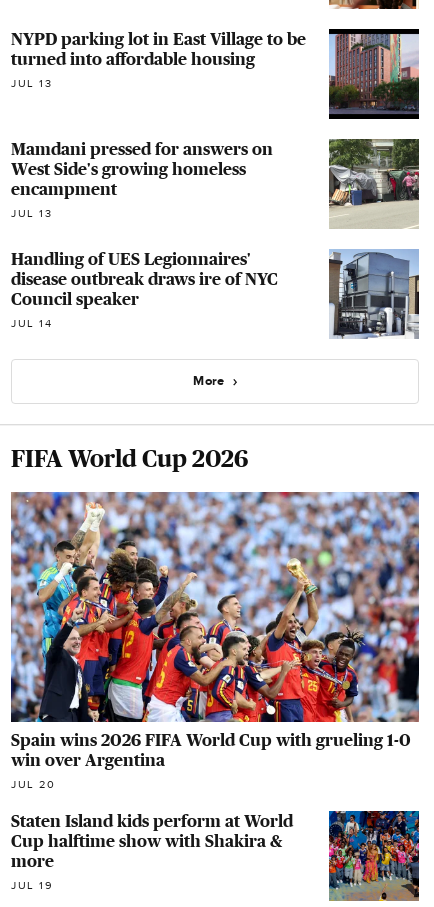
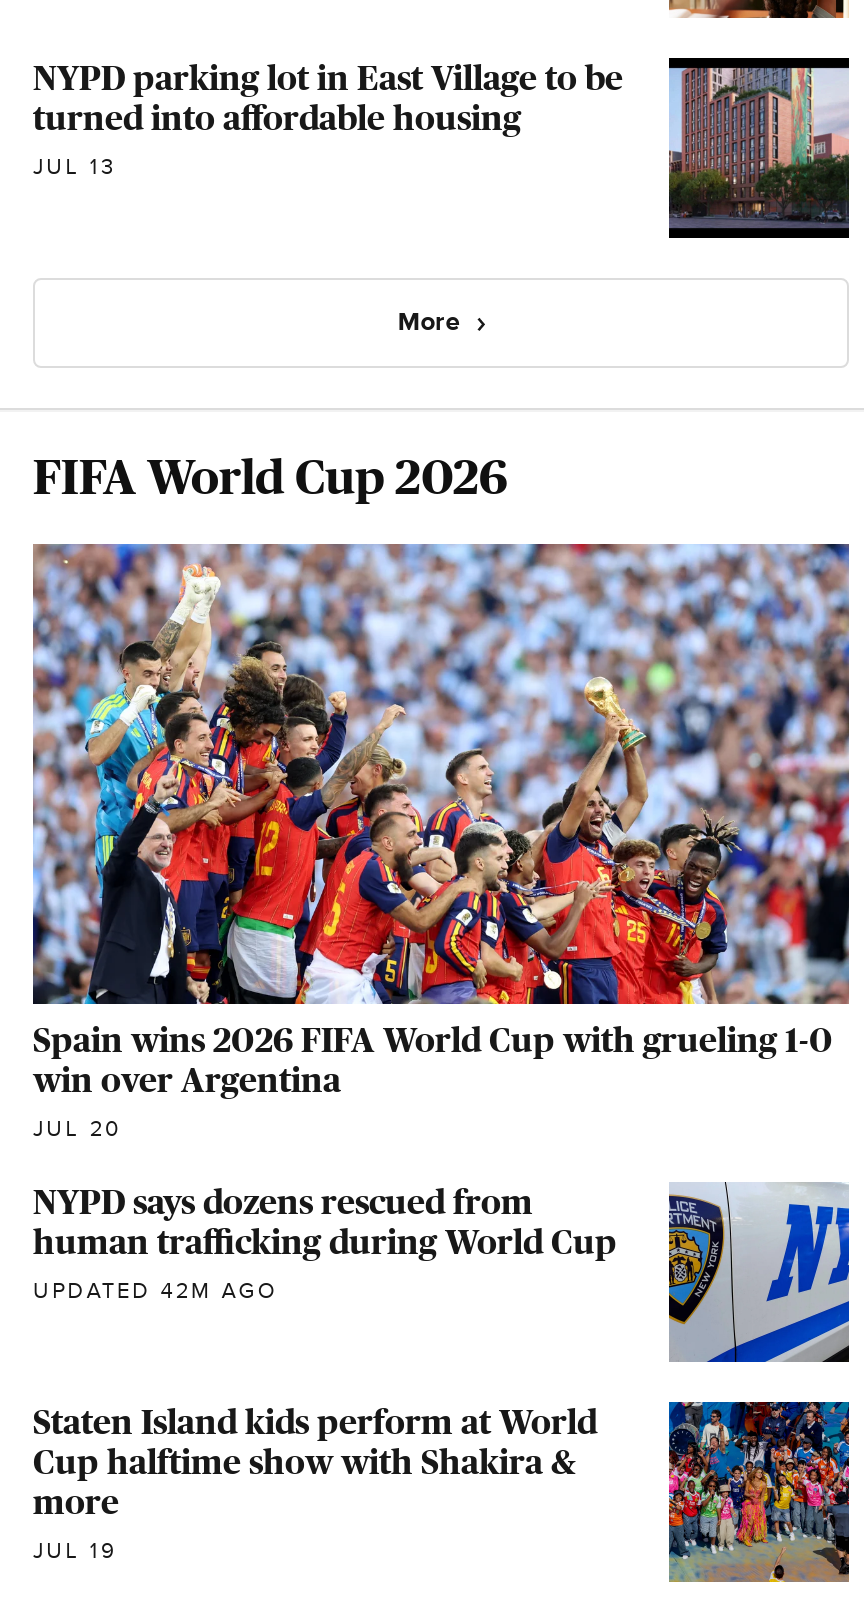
- Mamdani pressed for answers on
- West Side's growing homeless
- encampment
- JUL 13
- Handling of UES Legionnaires'
- disease outbreak draws ire of NYC
- Council speaker
- JUL 14

- [image]

- [image]

moved up: [image] | More | FIFA World Cup 2026 | Spain wins 2026 FIFA World Cup with grueling 1-0 | win over Argentina | JUL 20

+ [image]
+ NYPD says dozens rescued from
+ human trafficking during World Cup
+ UPDATED 42M AGO
